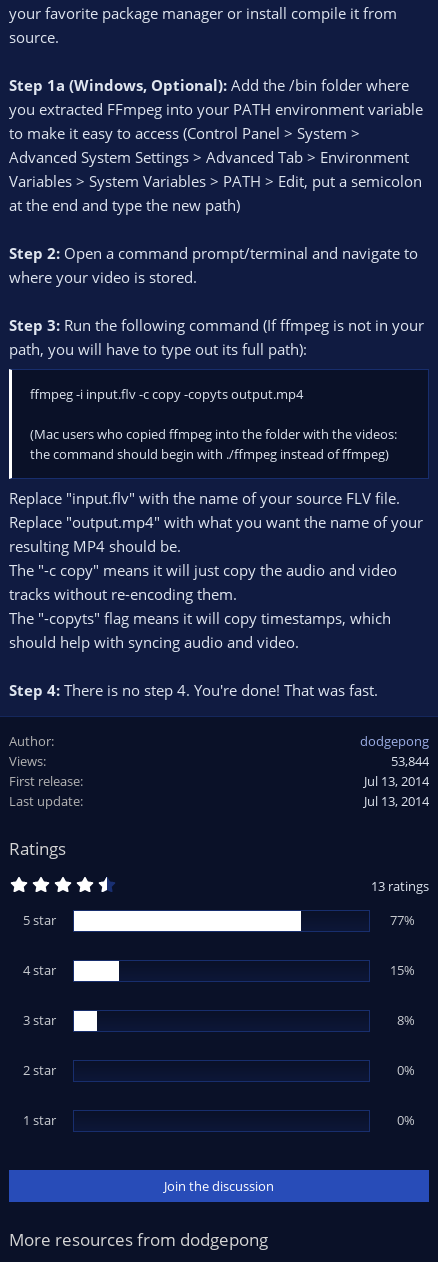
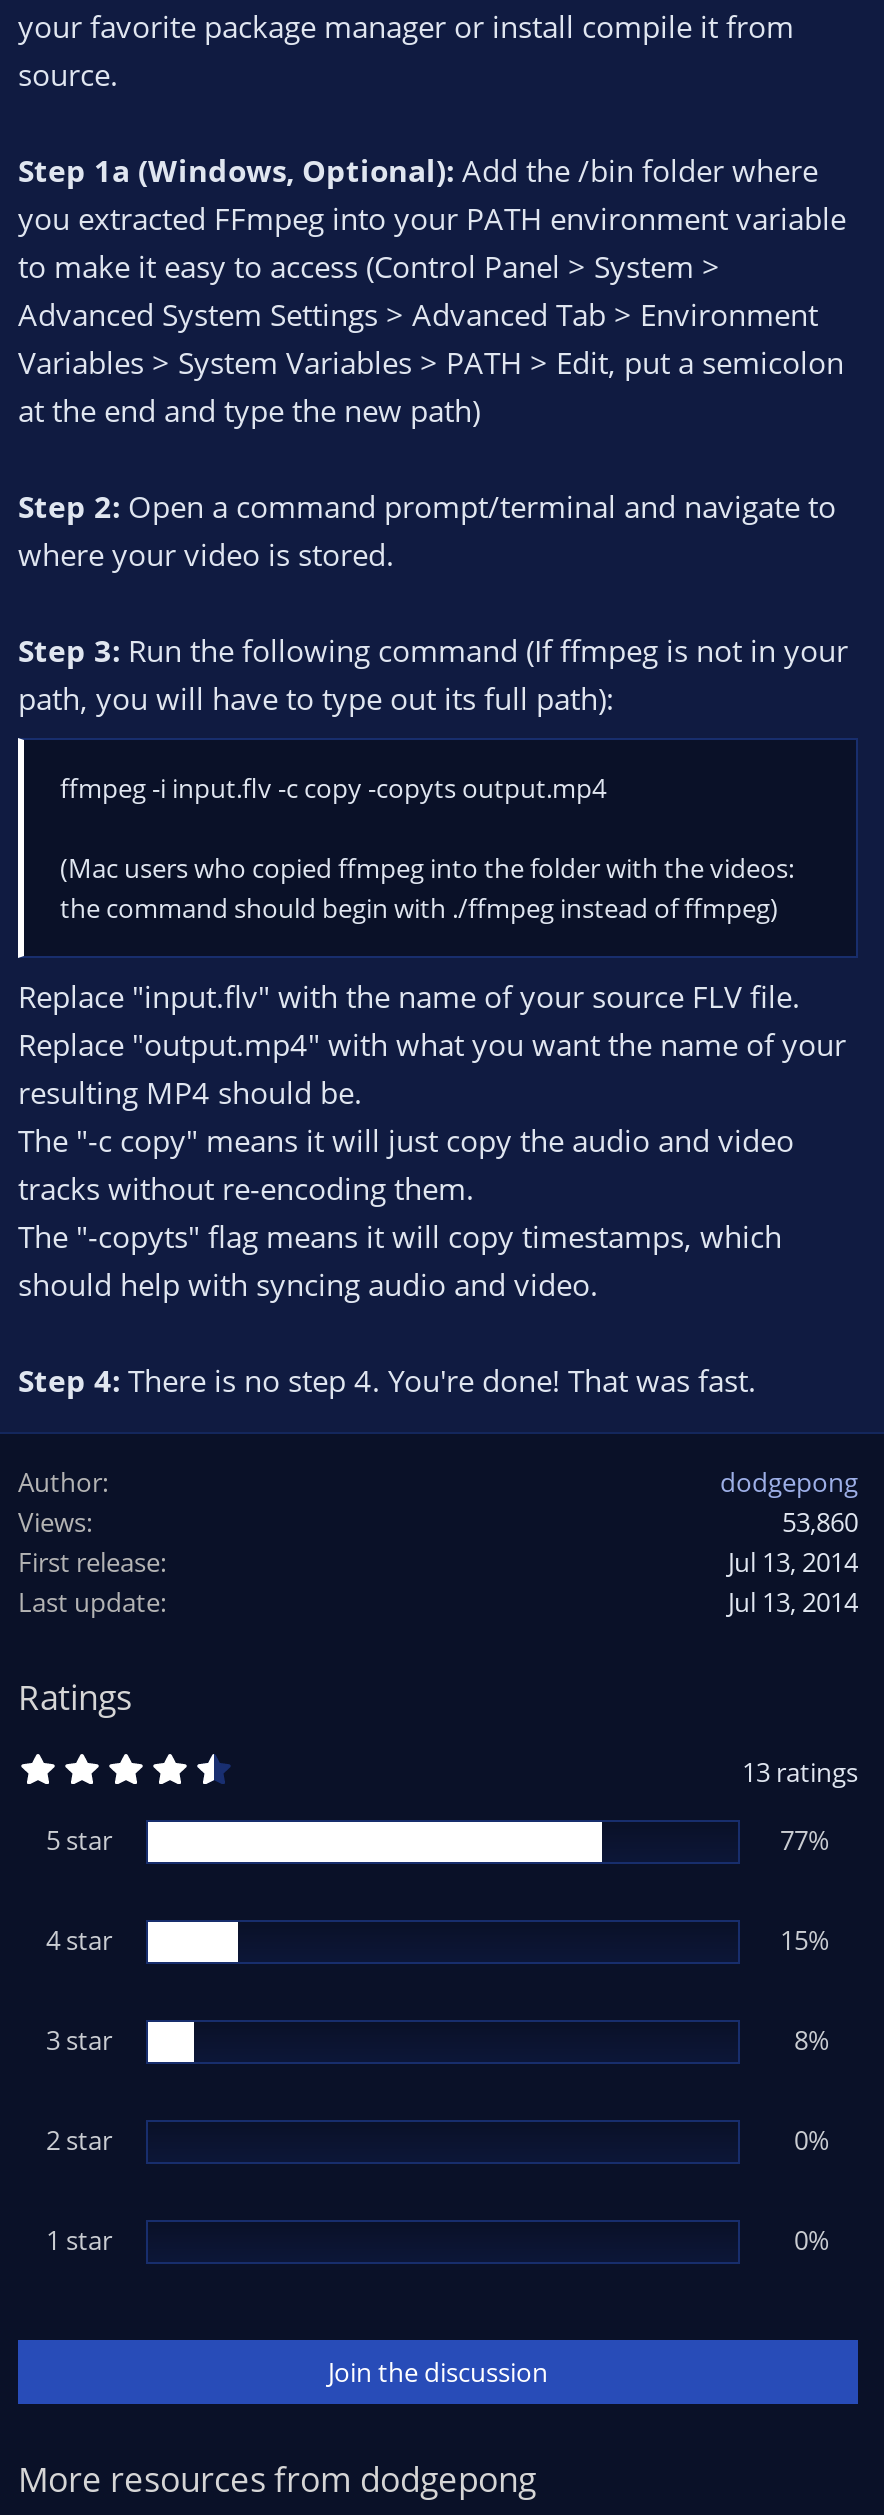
- 53,844
+ 53,860
